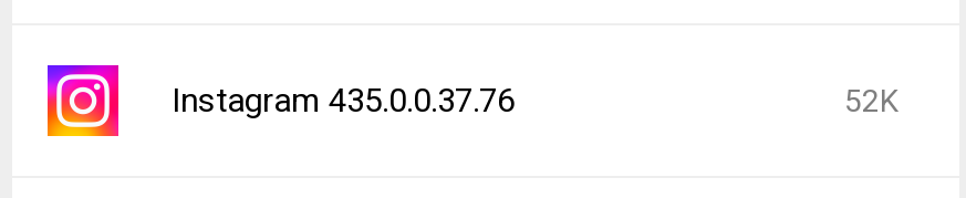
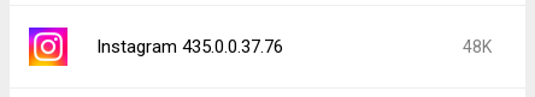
- 52K
+ 48K
